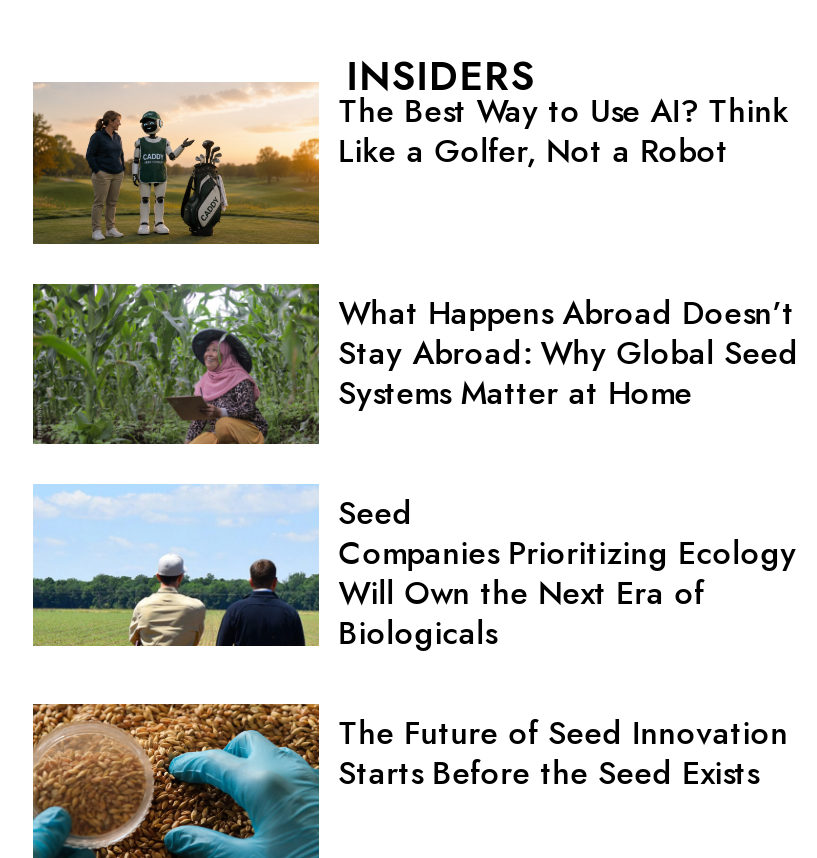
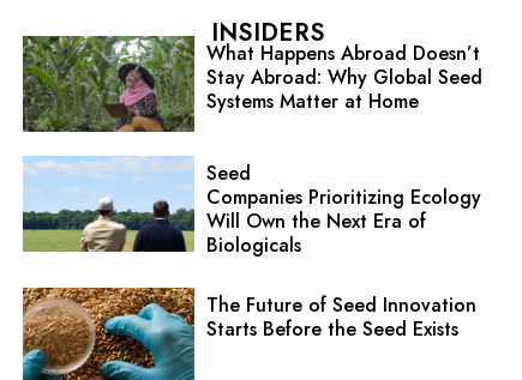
- [image]
- The Best Way to Use AI? Think
- Like a Golfer, Not a Robot
